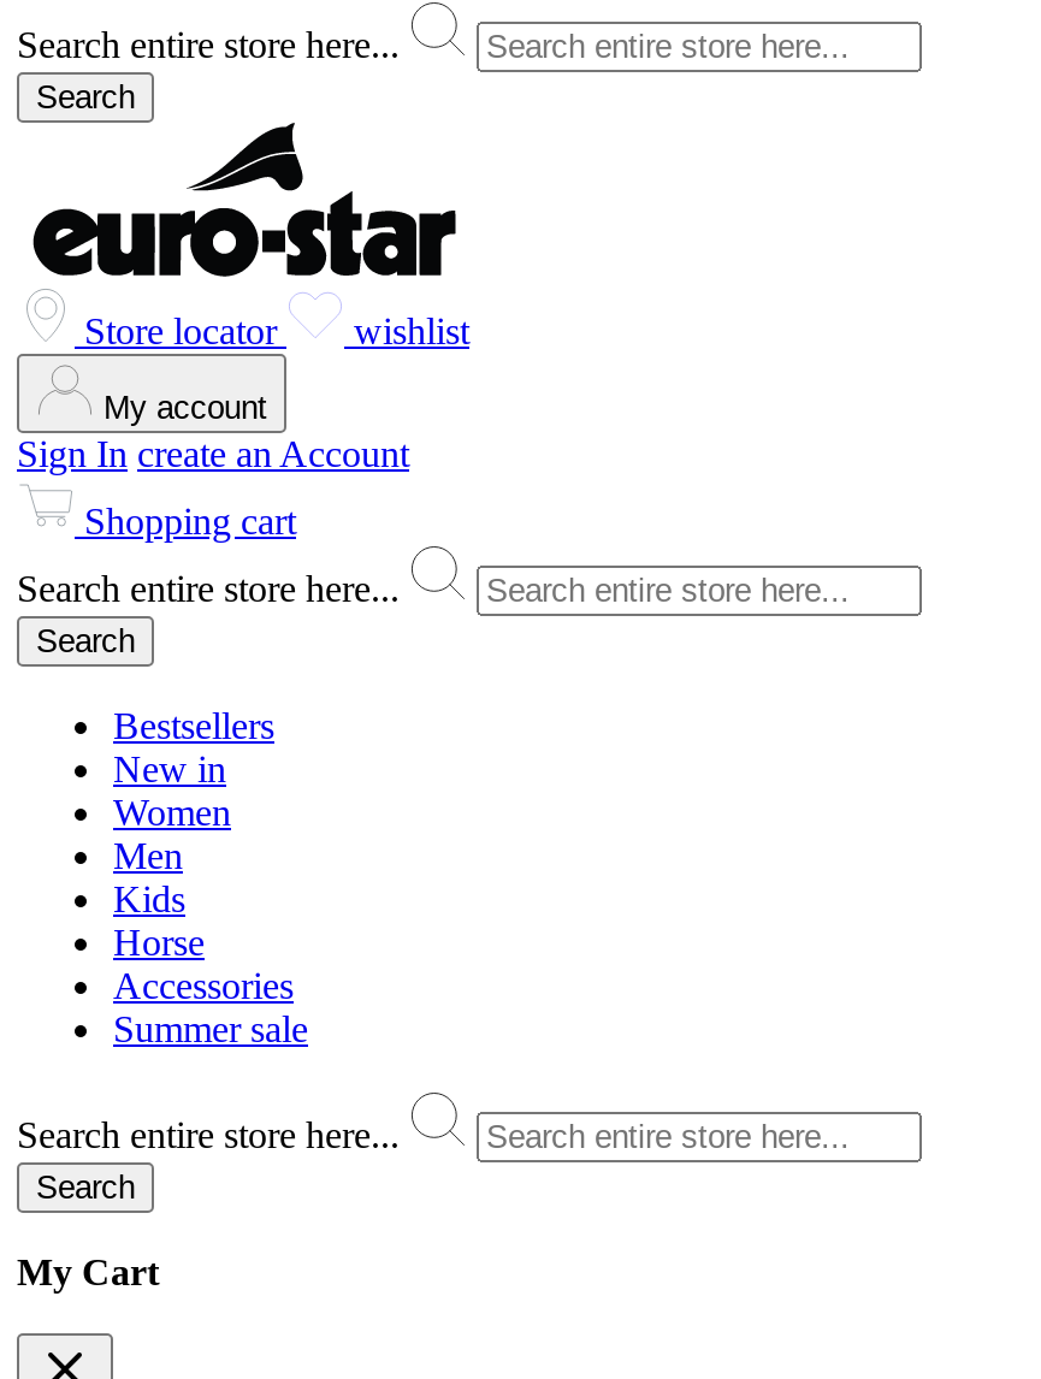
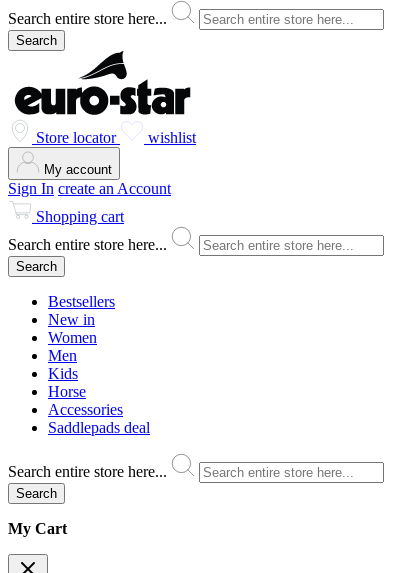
- Summer sale
+ Saddlepads deal
